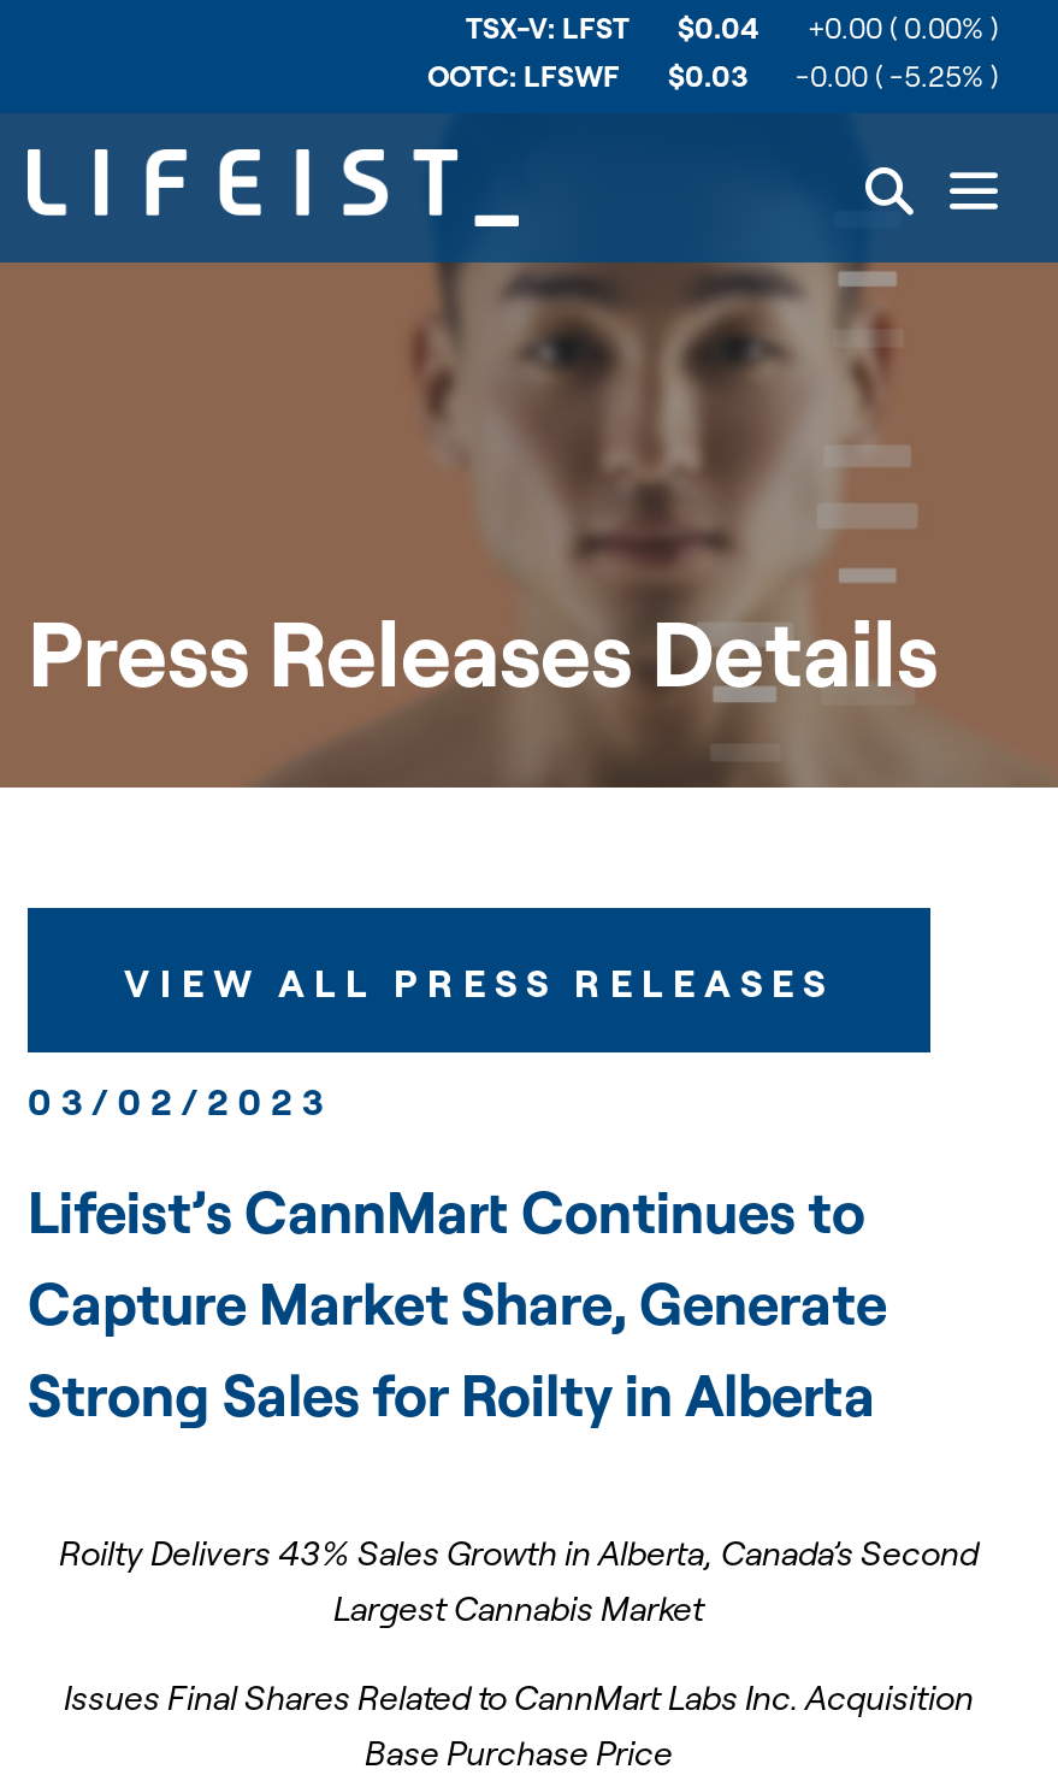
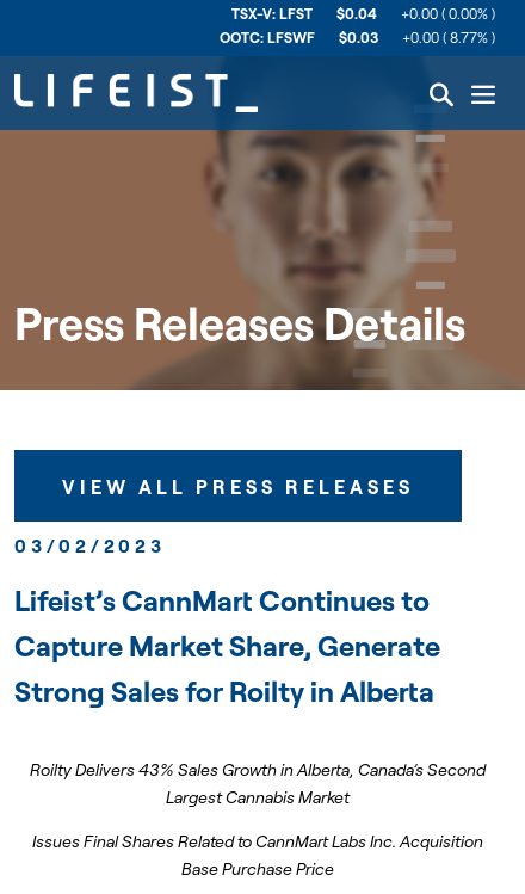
- -0.00 ( -5.25% )
+ +0.00 ( 8.77% )
